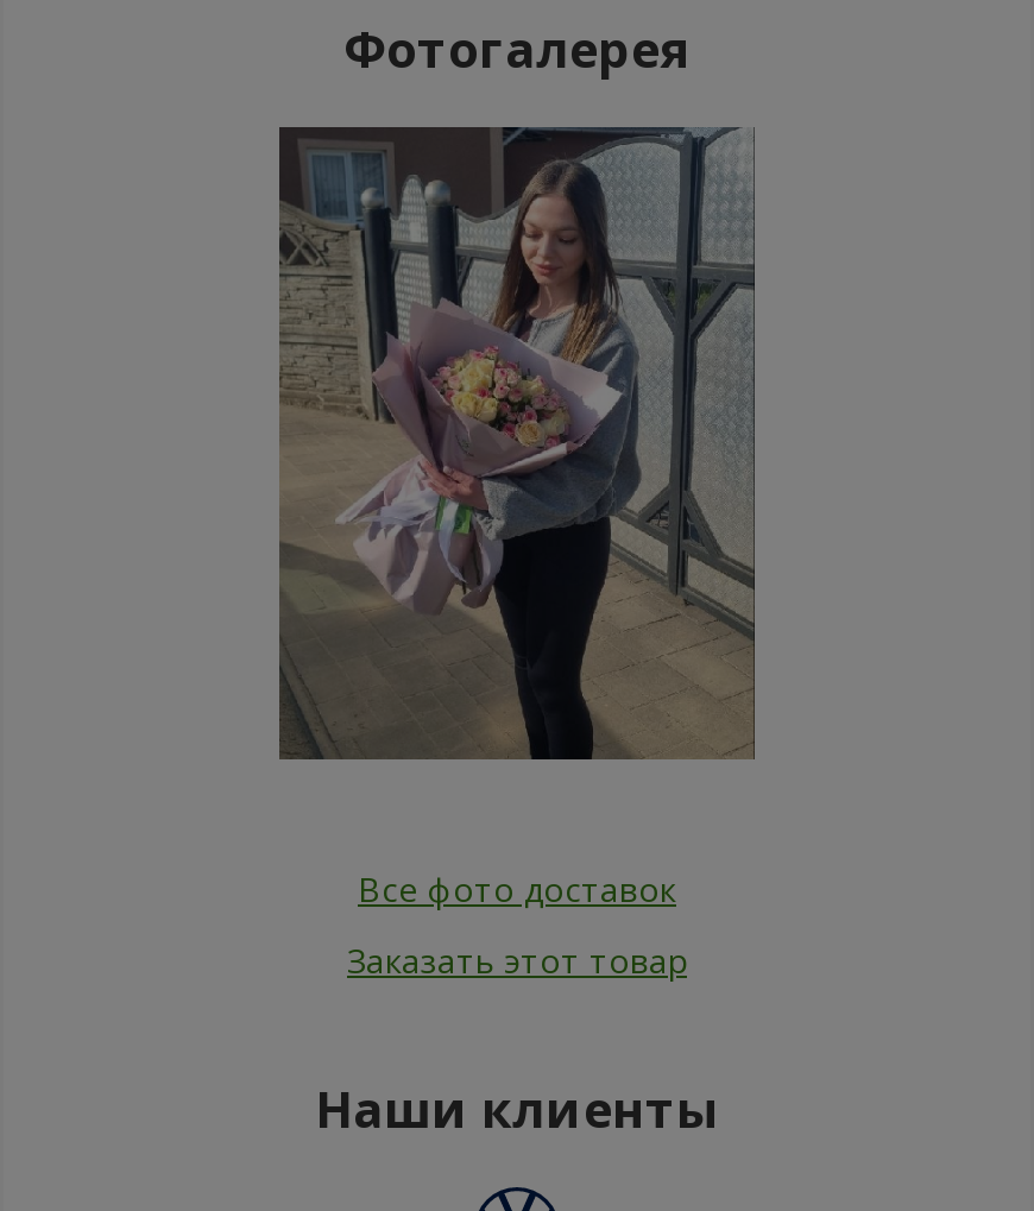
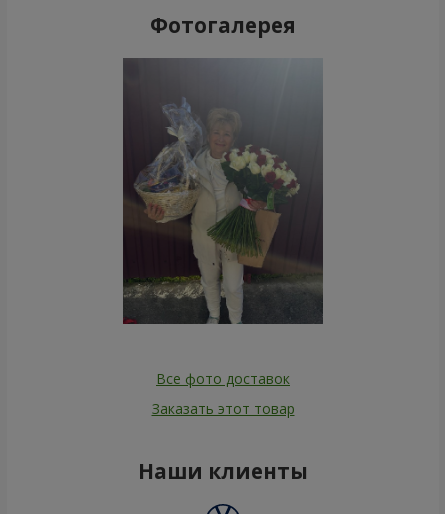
- [image]
+ [image]
